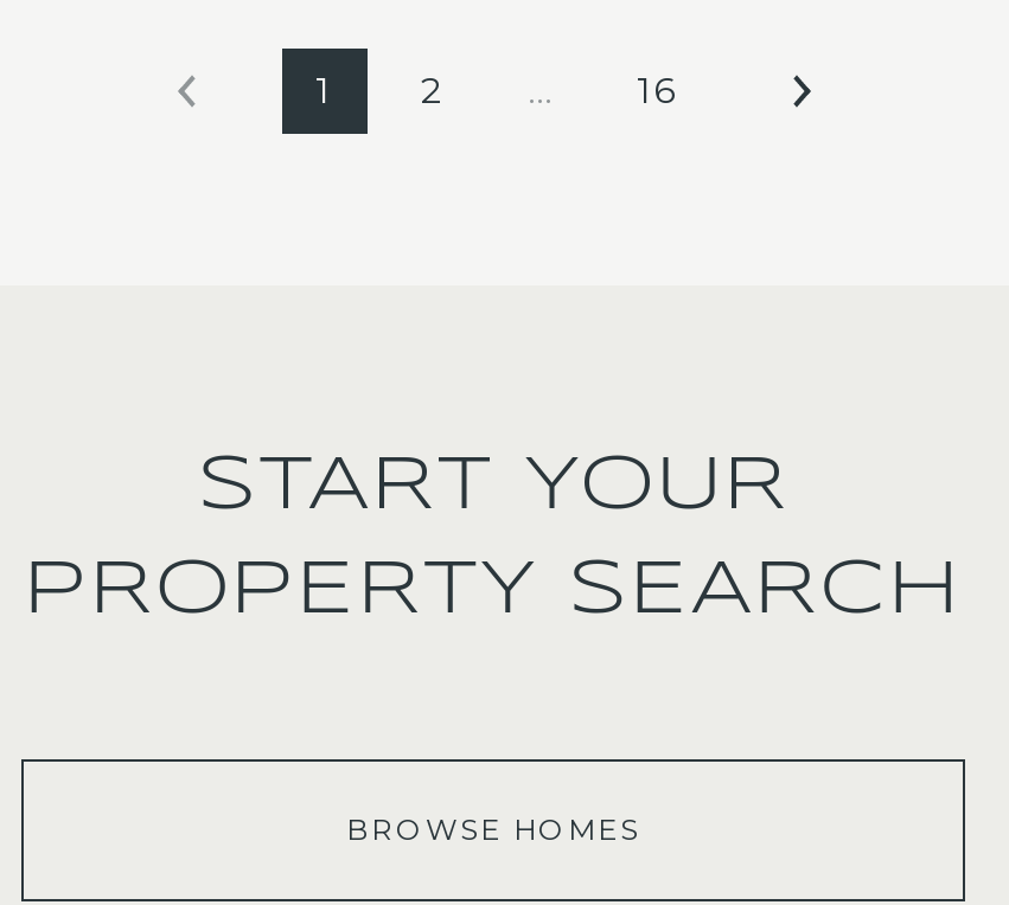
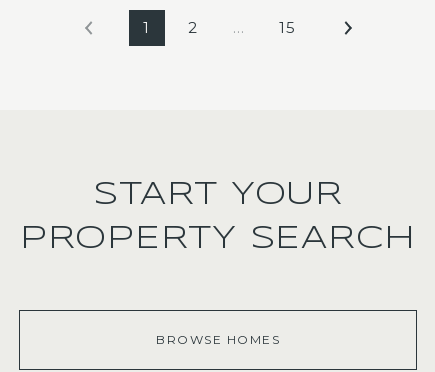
- 16
+ 15
